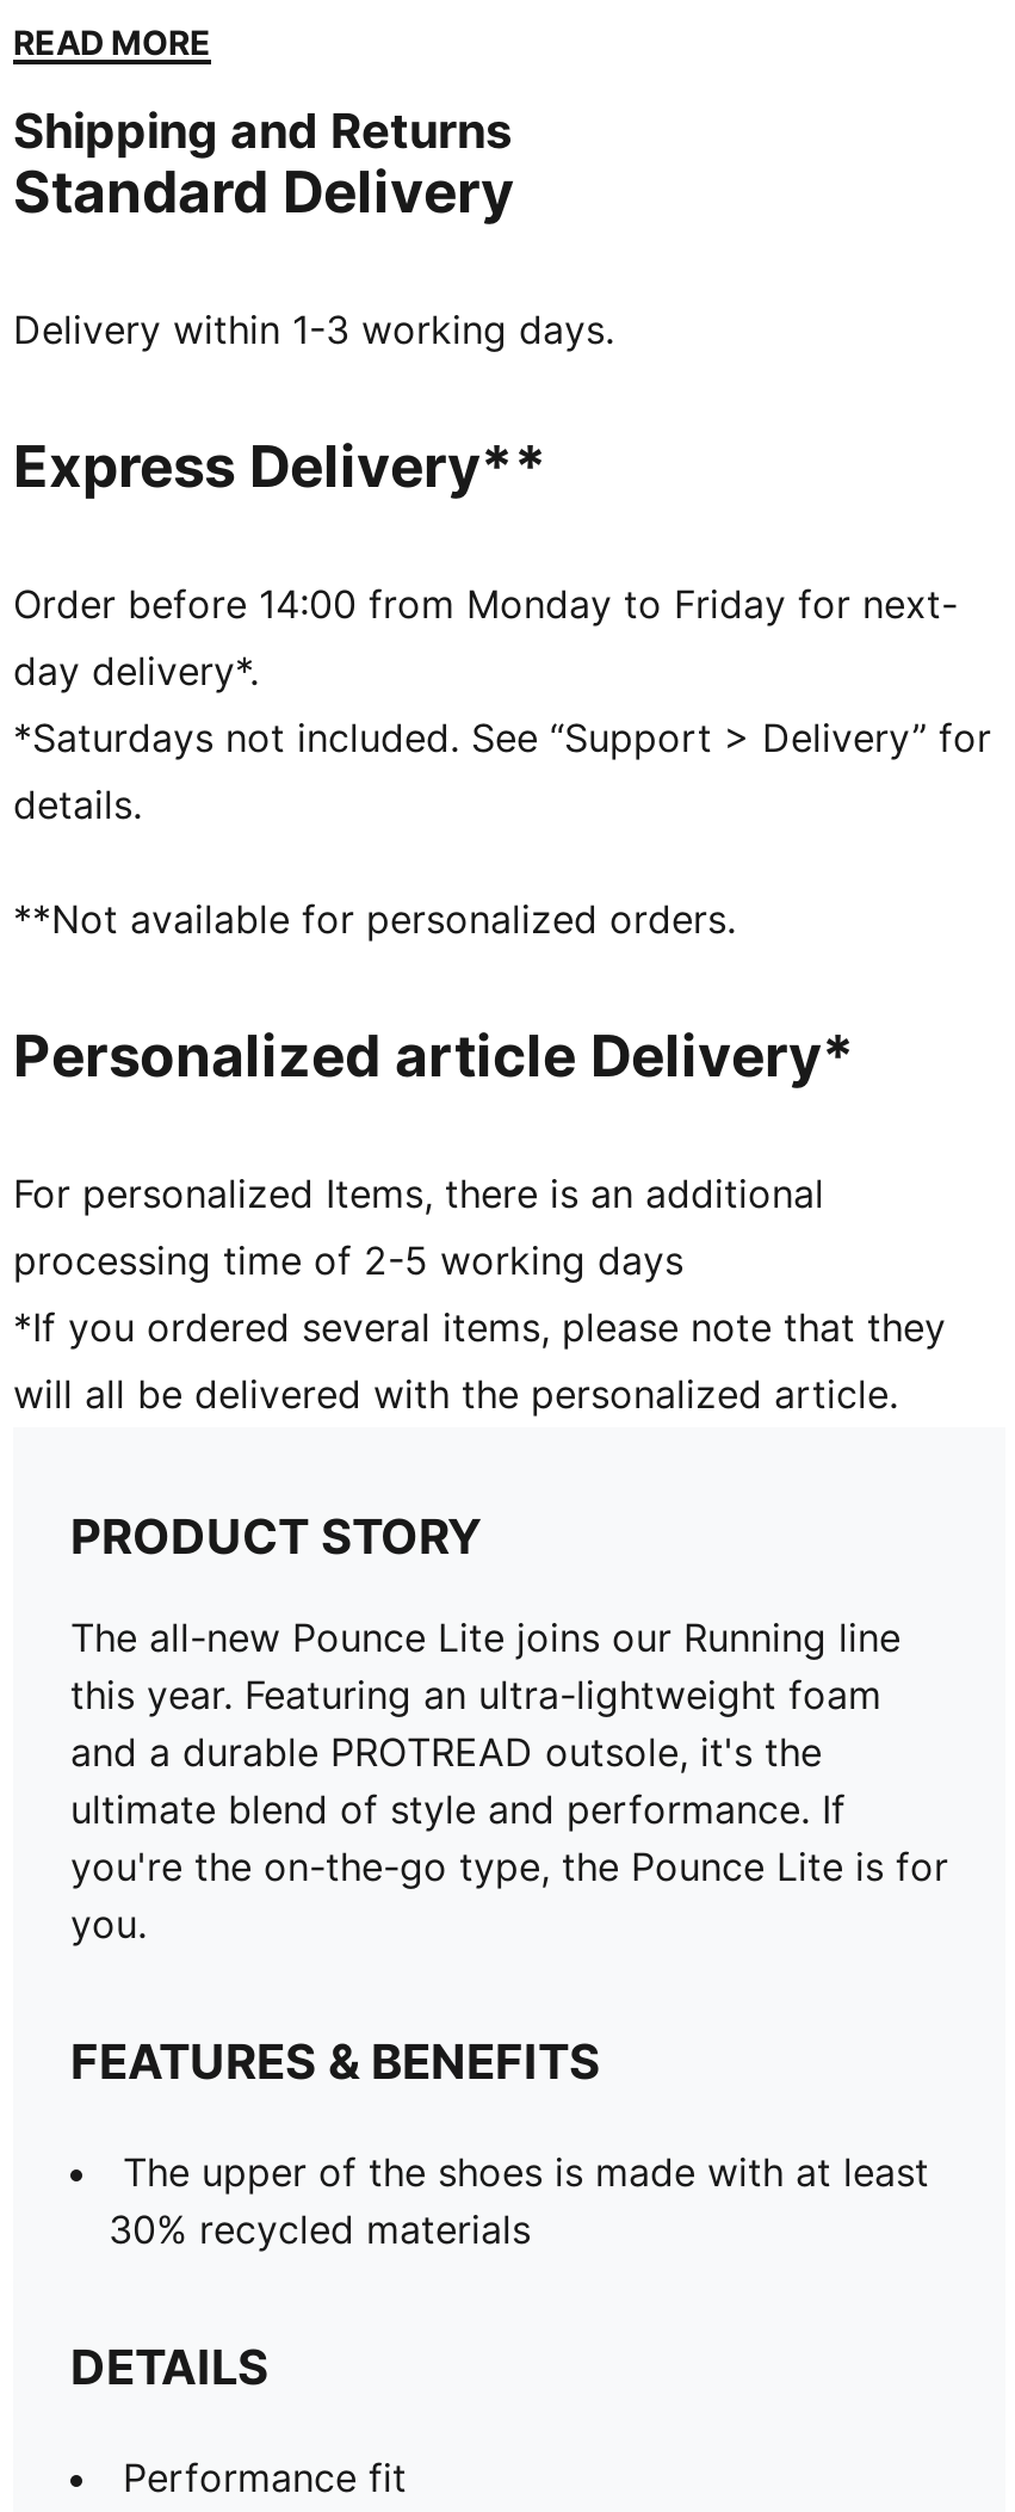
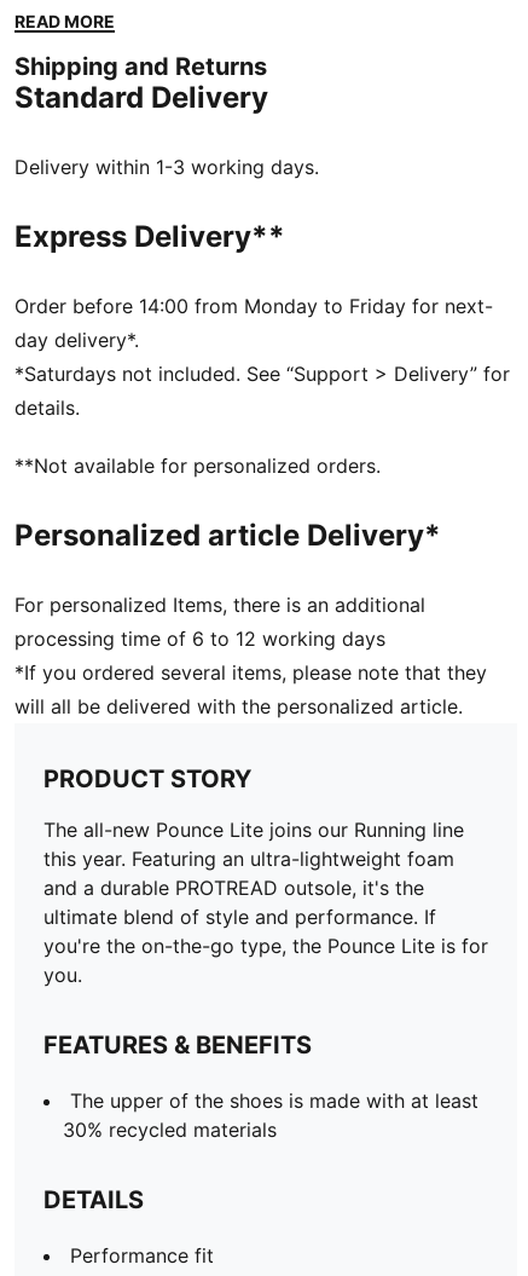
- processing time of 2-5 working days
+ processing time of 6 to 12 working days
